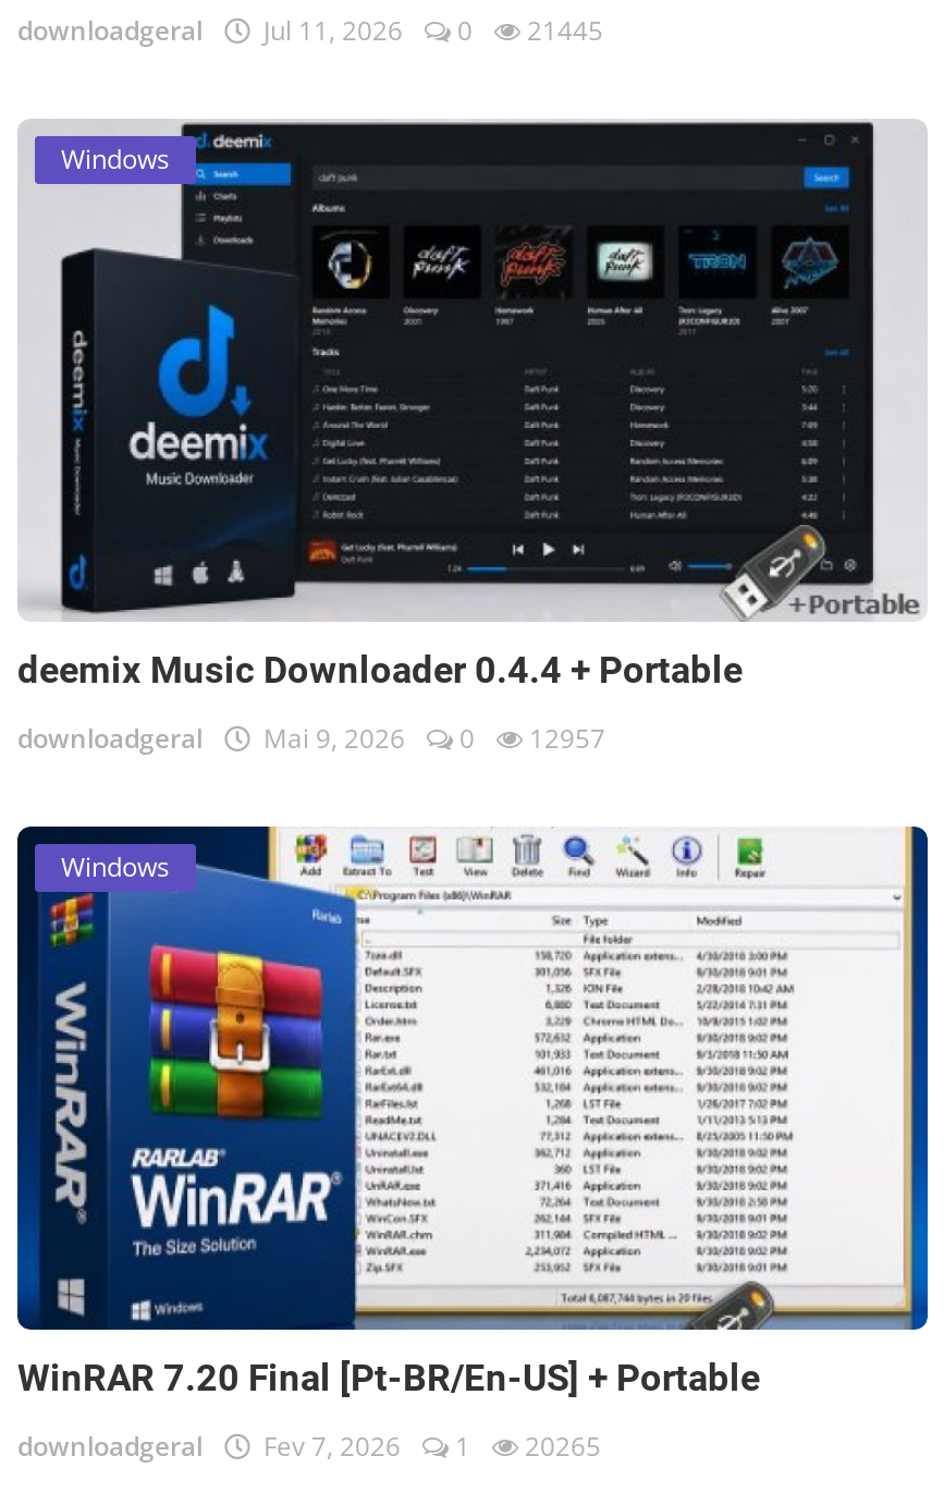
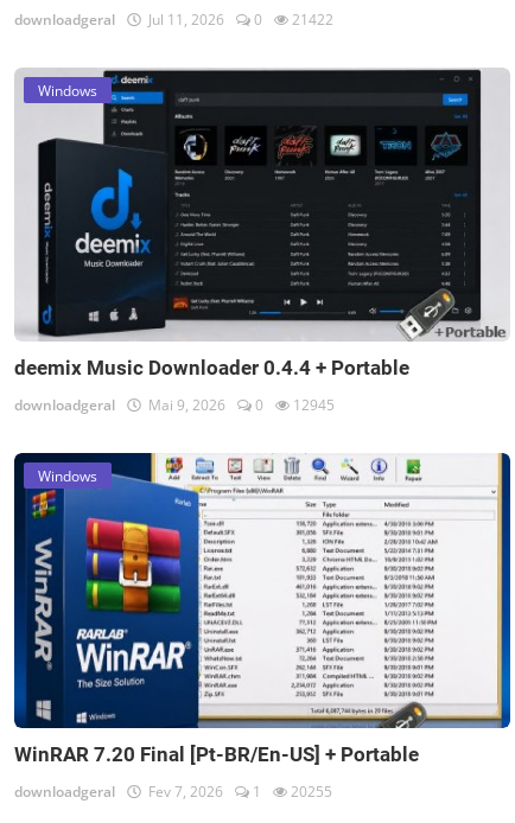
- downloadgeral Jul 11, 2026 0 21445
+ downloadgeral Jul 11, 2026 0 21422

- downloadgeral Mai 9, 2026 0 12957
+ downloadgeral Mai 9, 2026 0 12945

- downloadgeral Fev 7, 2026 1 20265
+ downloadgeral Fev 7, 2026 1 20255
